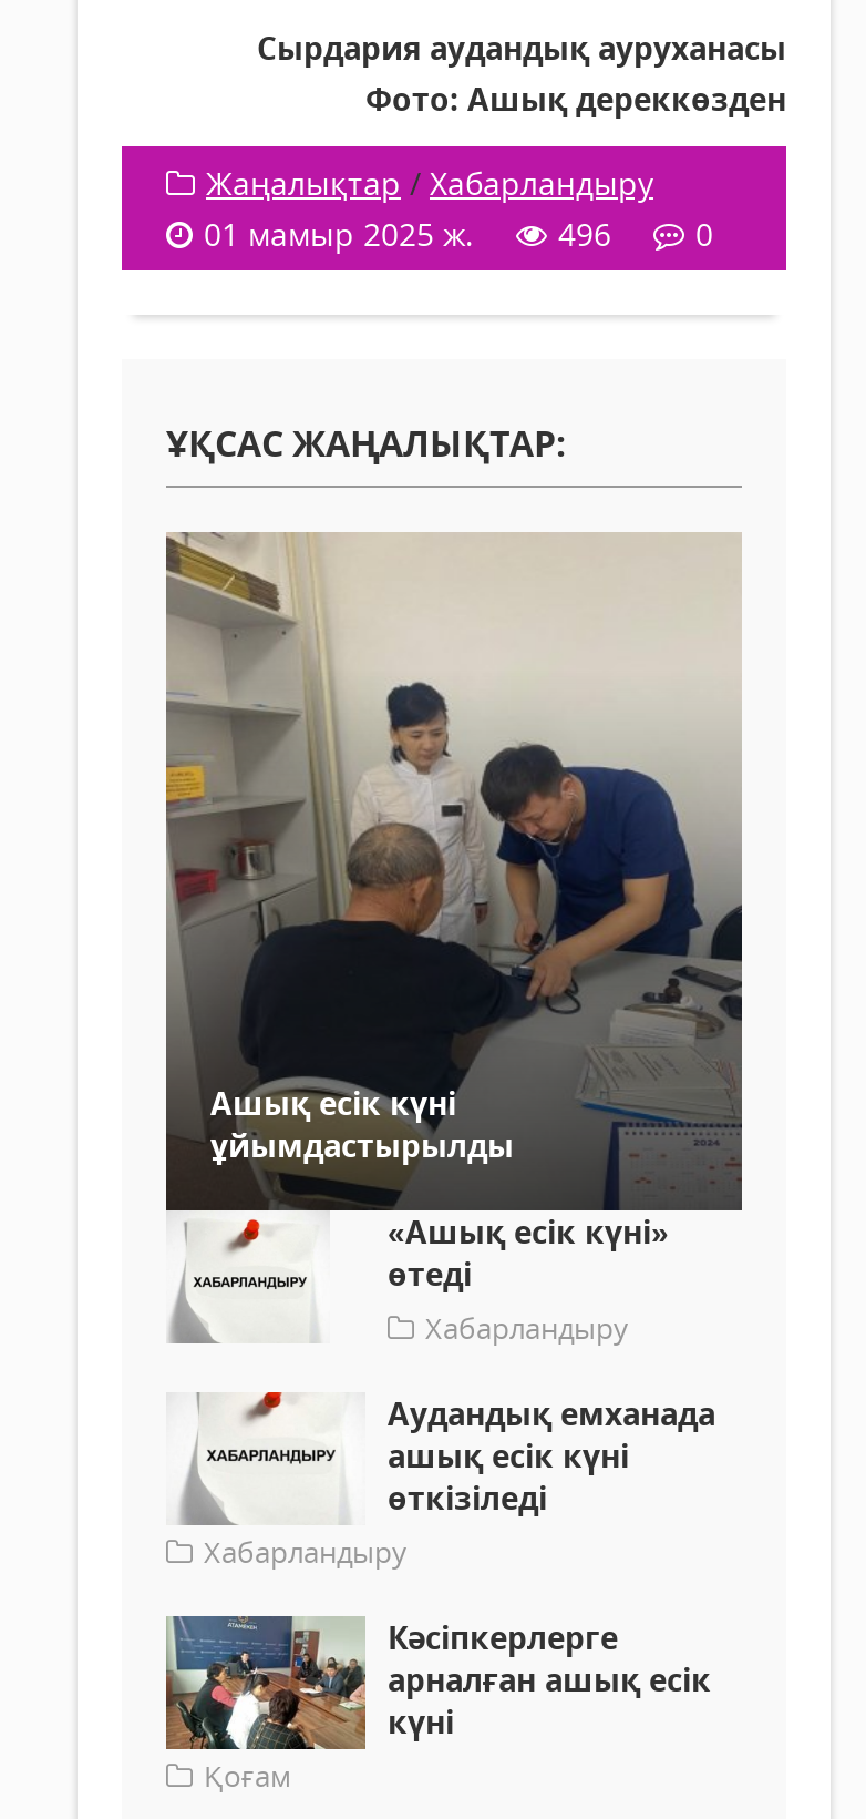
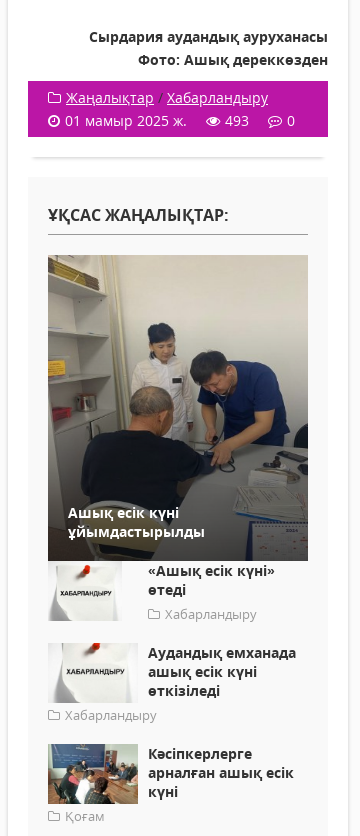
- 01 мамыр 2025 ж. 496 0
+ 01 мамыр 2025 ж. 493 0
